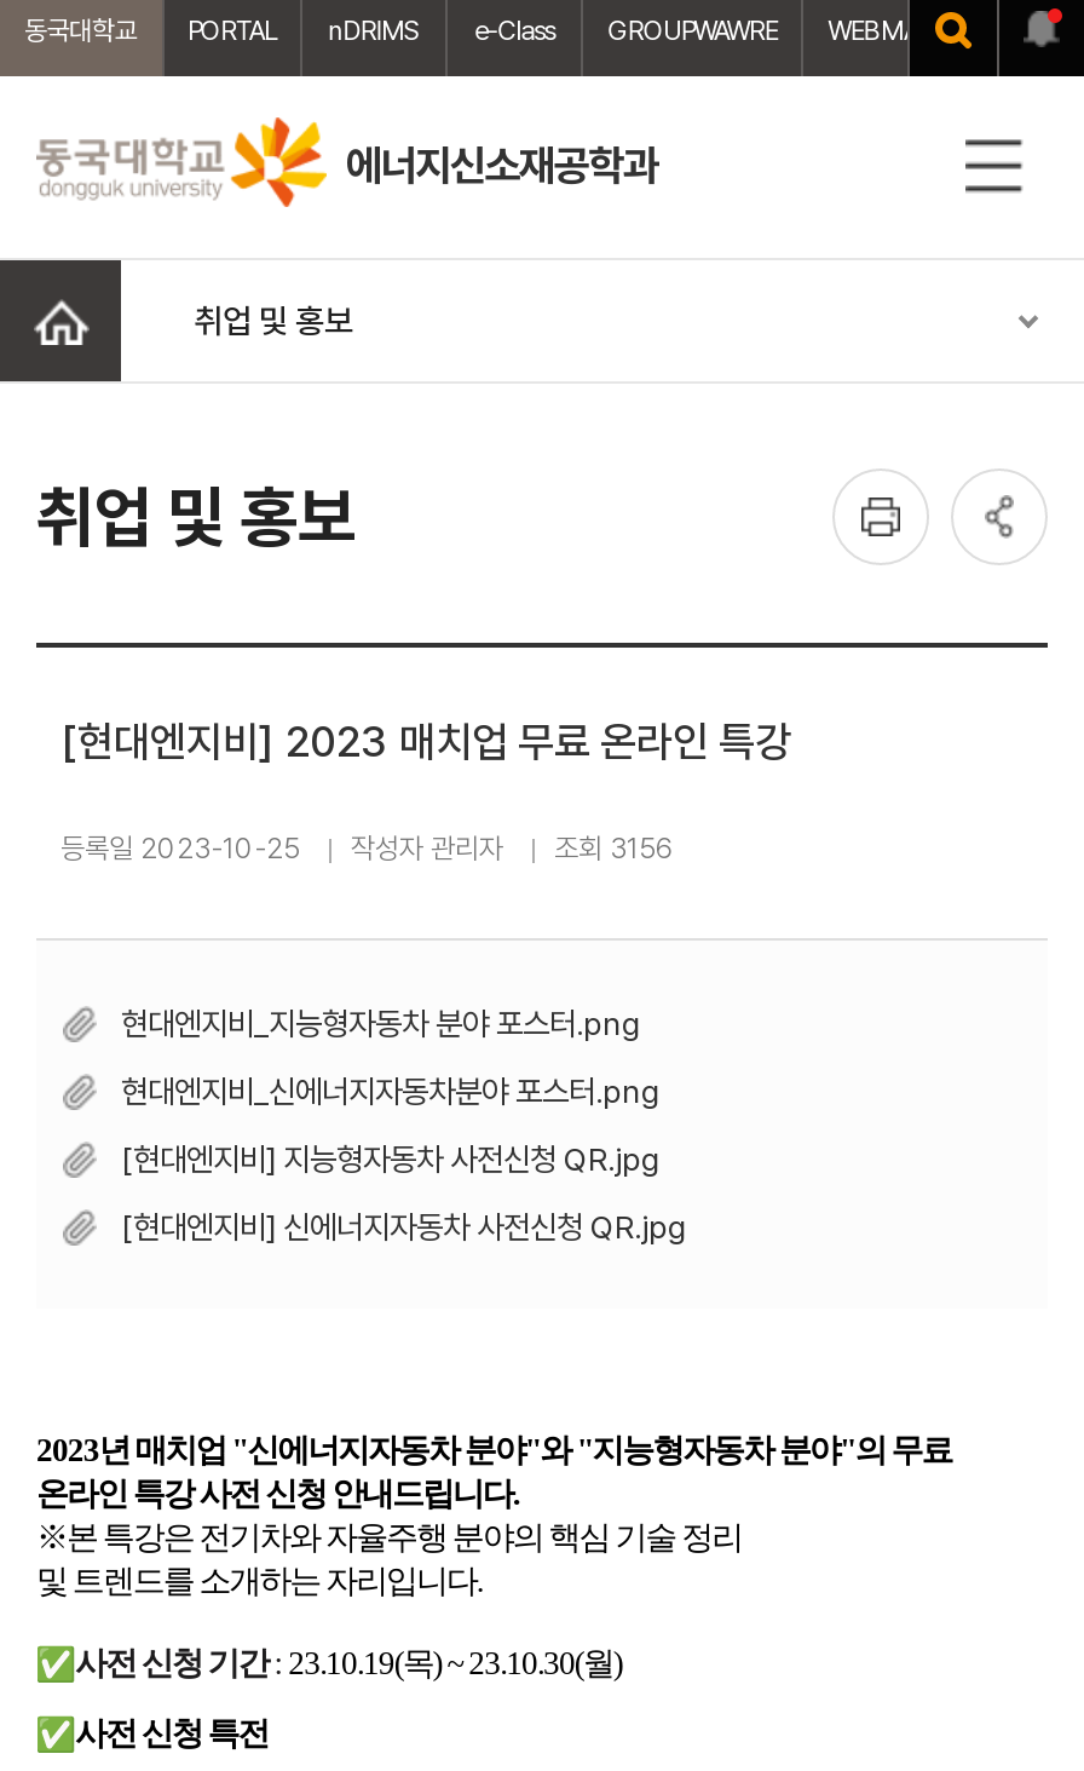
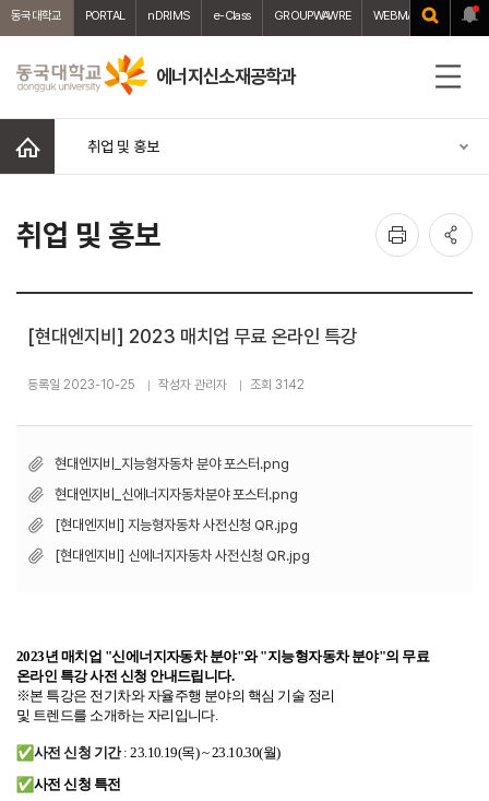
- 등록일 2023-10-25 작성자 관리자 조회 3156
+ 등록일 2023-10-25 작성자 관리자 조회 3142
